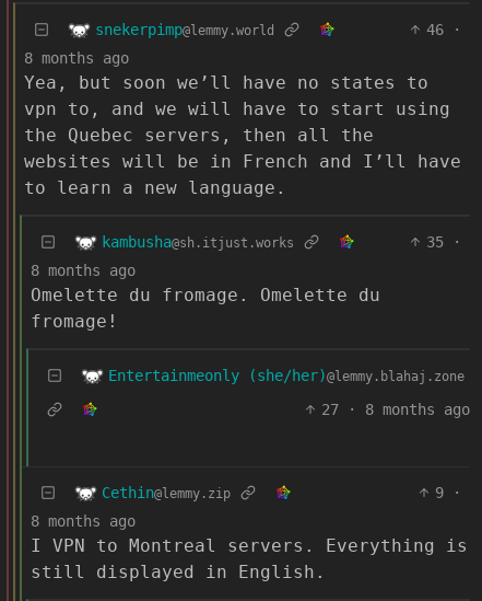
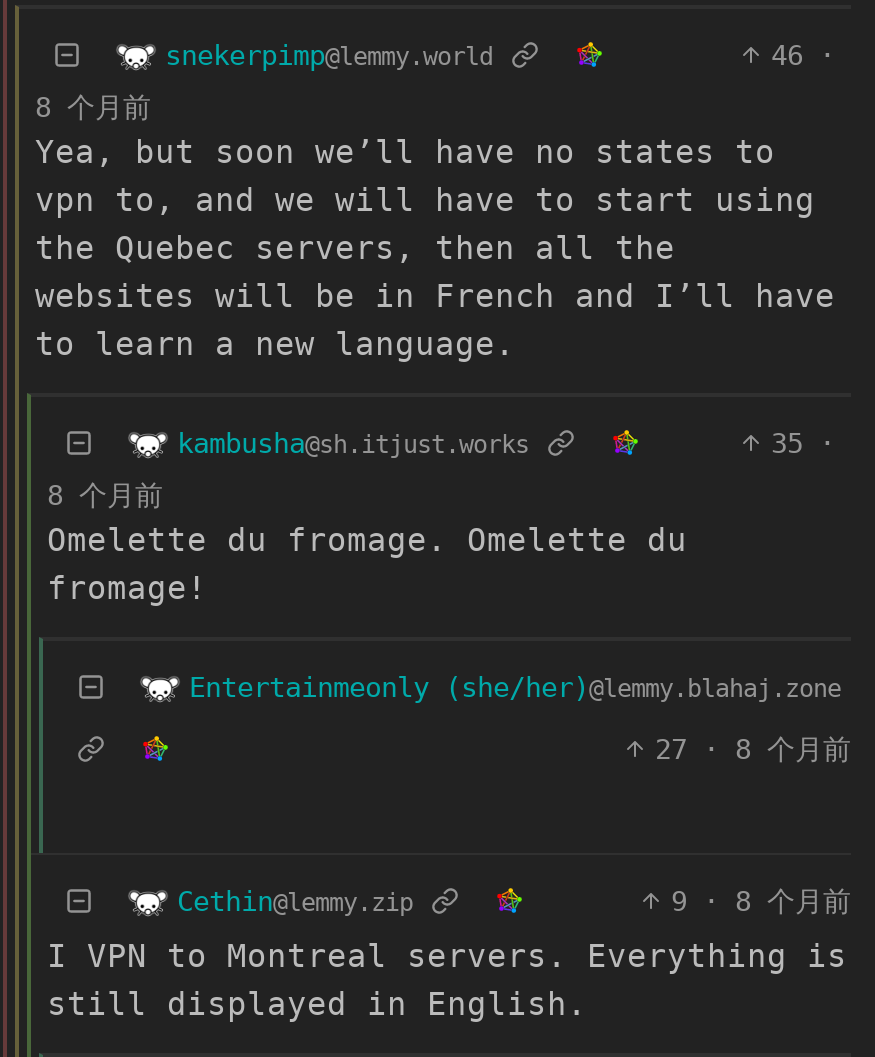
- 8 months ago
+ 8 个月前

- 8 months ago
+ 8 个月前

- 27 · 8 months ago
+ 27 · 8 个月前

- 9 ·
- 8 months ago
+ 9 · 8 个月前
